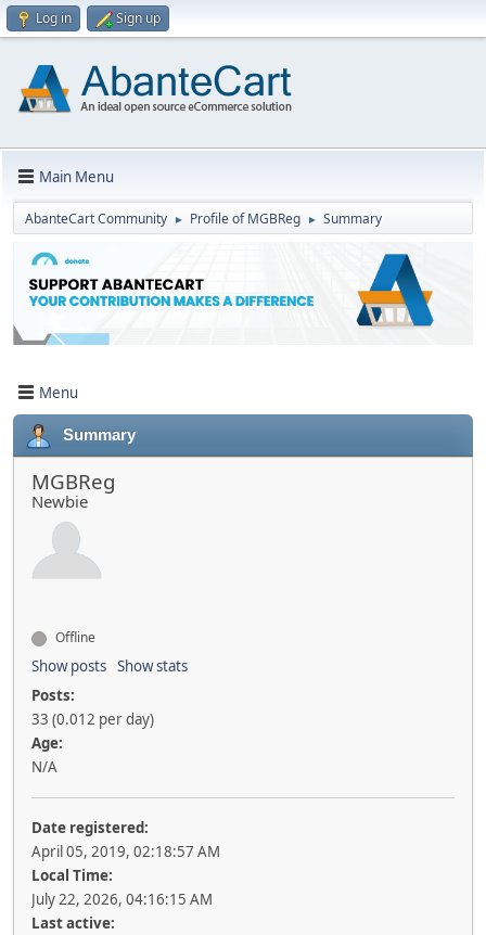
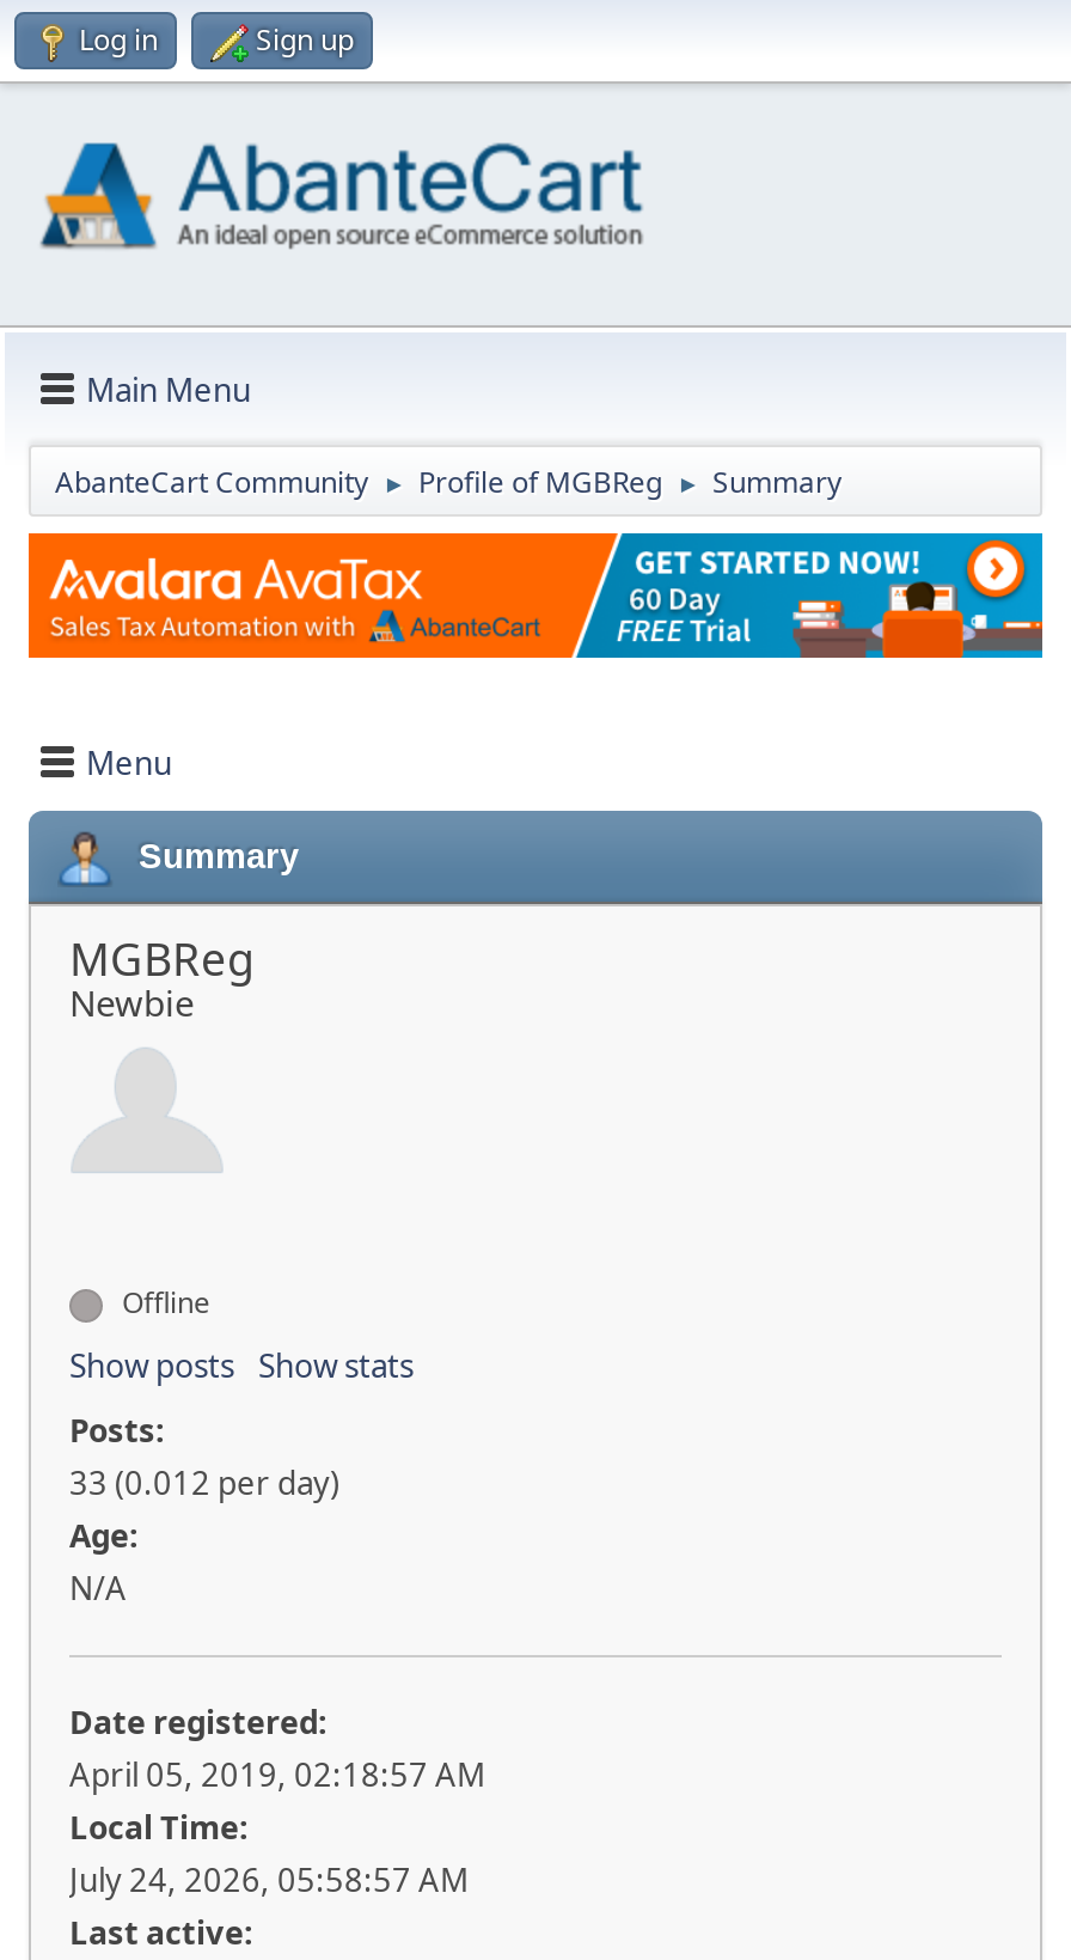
- [image]
+ [image]

- July 22, 2026, 04:16:15 AM
+ July 24, 2026, 05:58:57 AM
